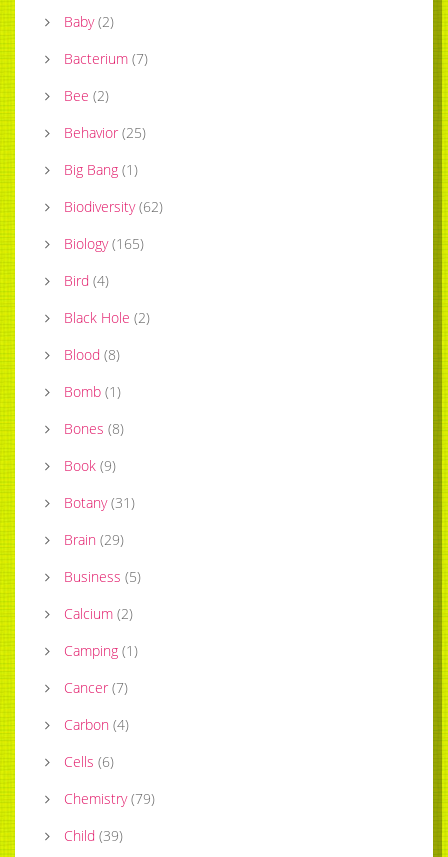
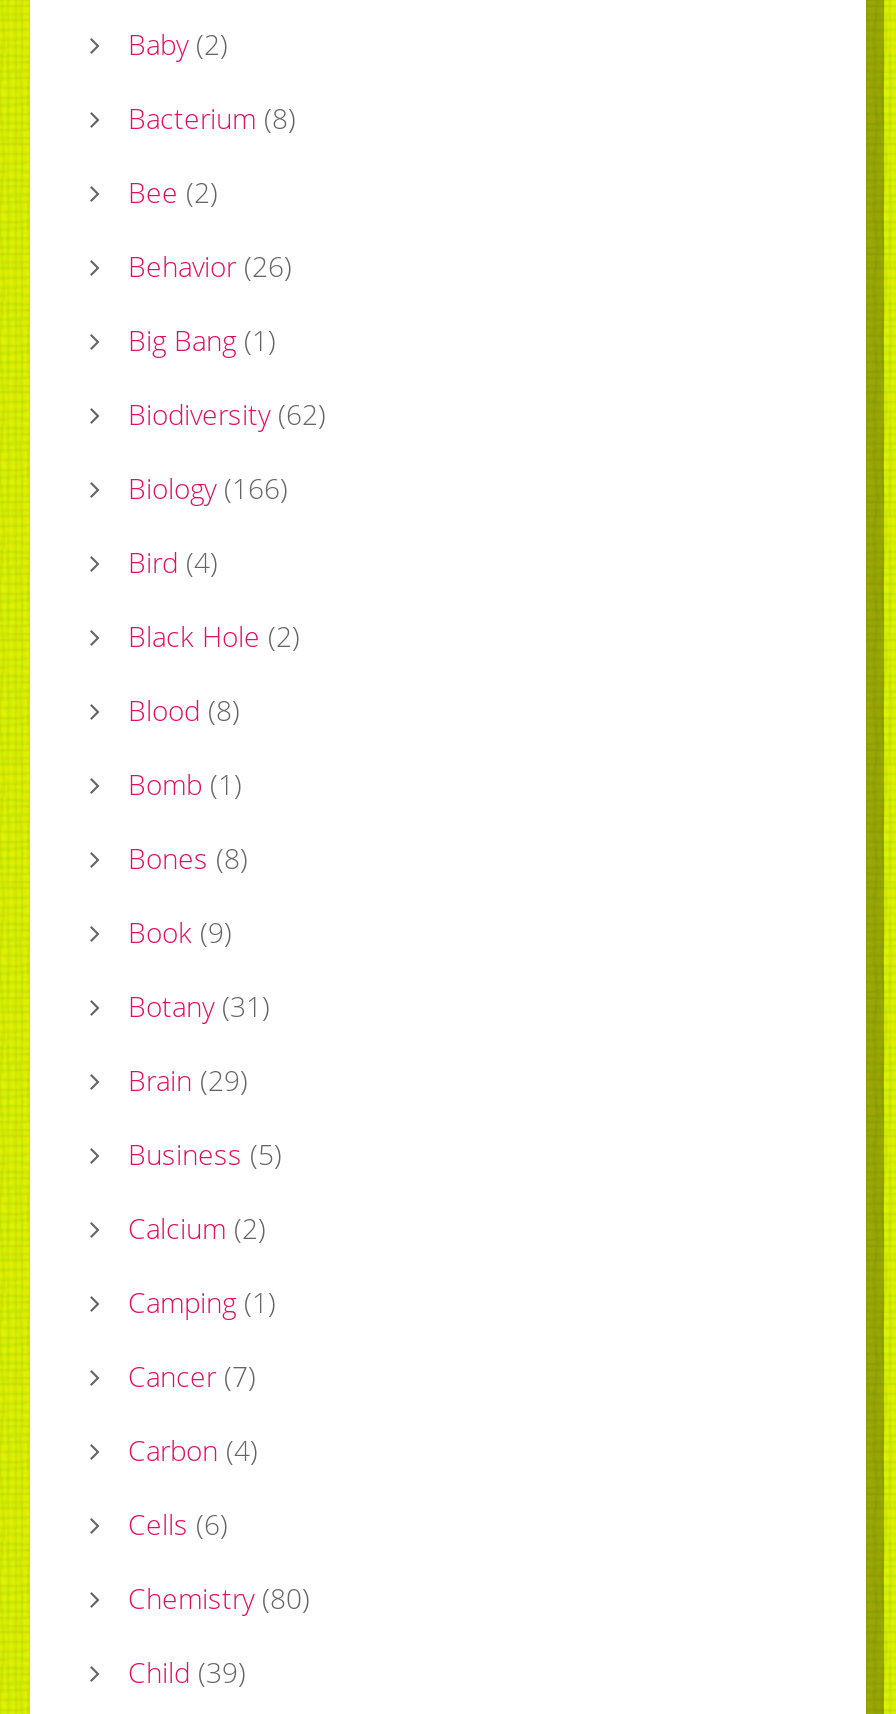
- Bacterium (7)
+ Bacterium (8)

- Behavior (25)
+ Behavior (26)

- Biology (165)
+ Biology (166)

- Chemistry (79)
+ Chemistry (80)
